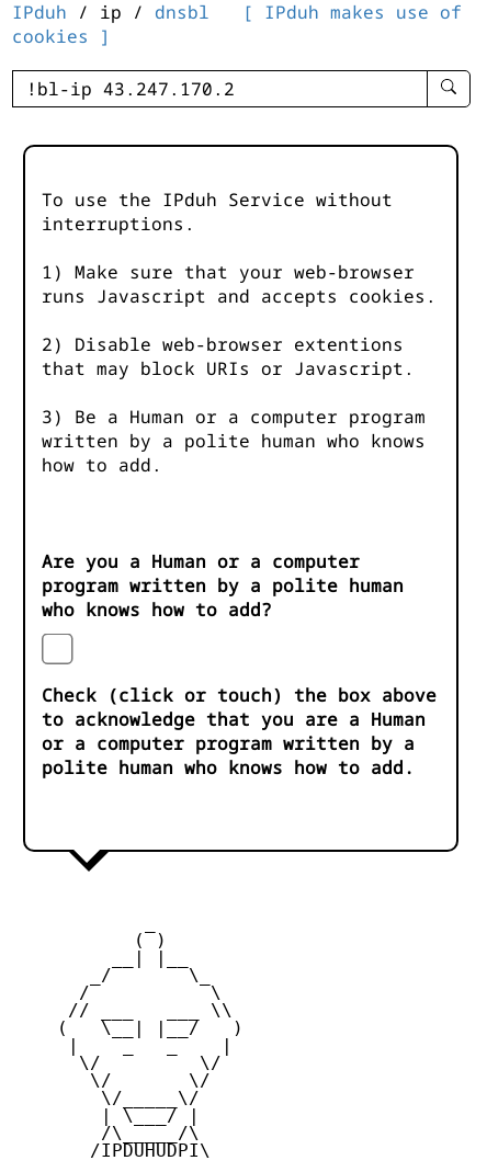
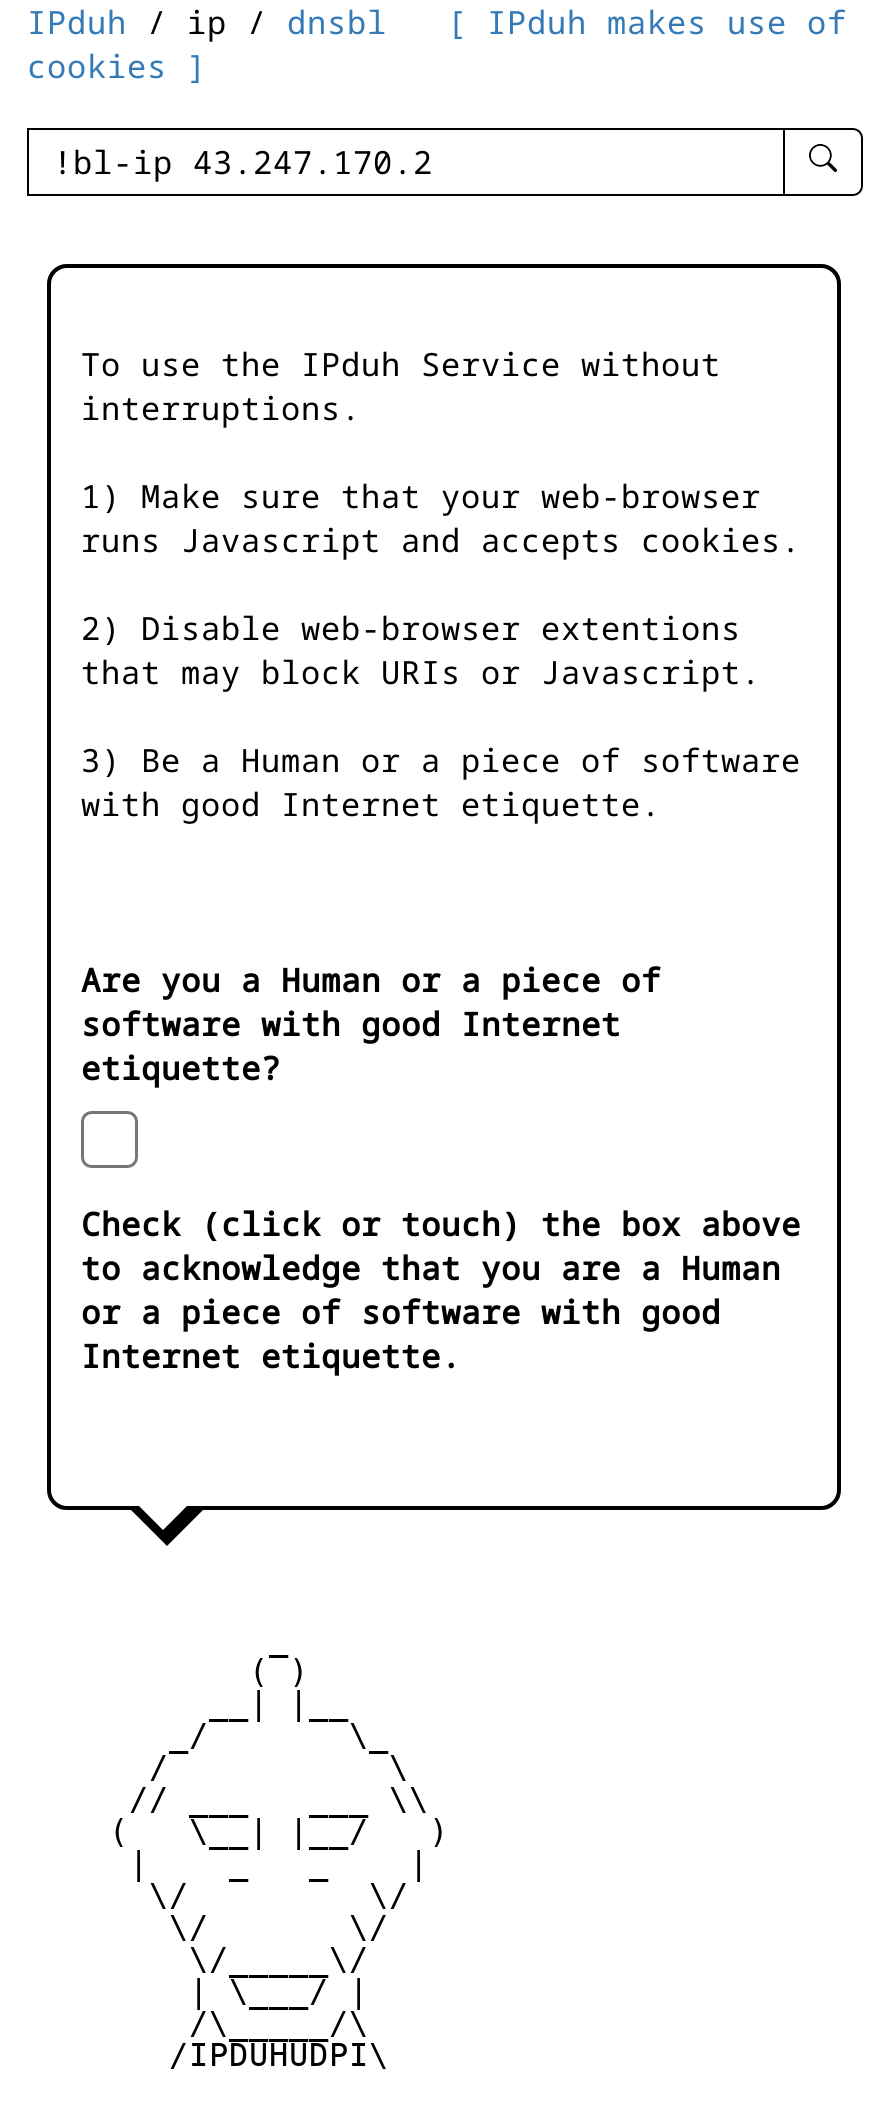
- 3) Be a Human or a computer program
- written by a polite human who knows
- how to add.
+ 3) Be a Human or a piece of software
+ with good Internet etiquette.

- Are you a Human or a computer
- program written by a polite human
- who knows how to add?
+ Are you a Human or a piece of
+ software with good Internet
+ etiquette?

- or a computer program written by a
- polite human who knows how to add.
+ or a piece of software with good
+ Internet etiquette.
